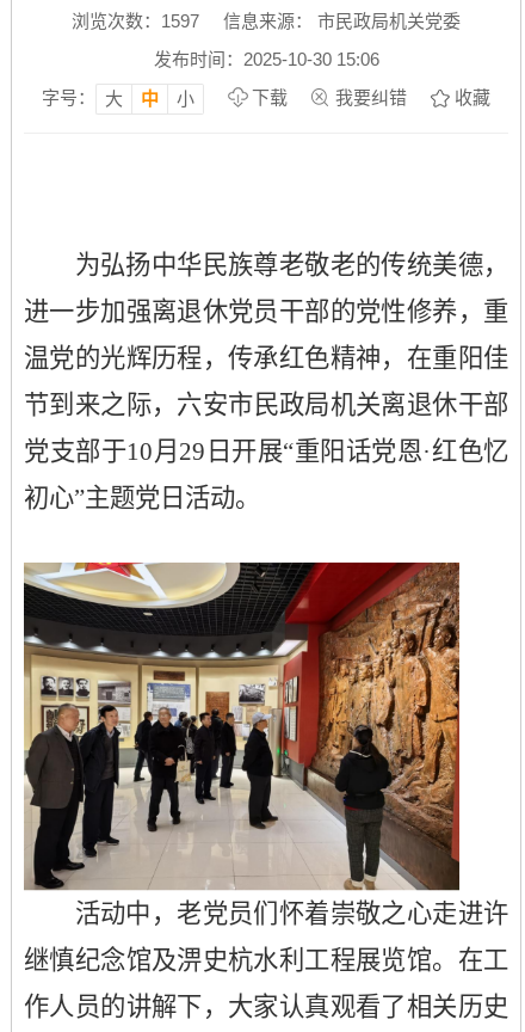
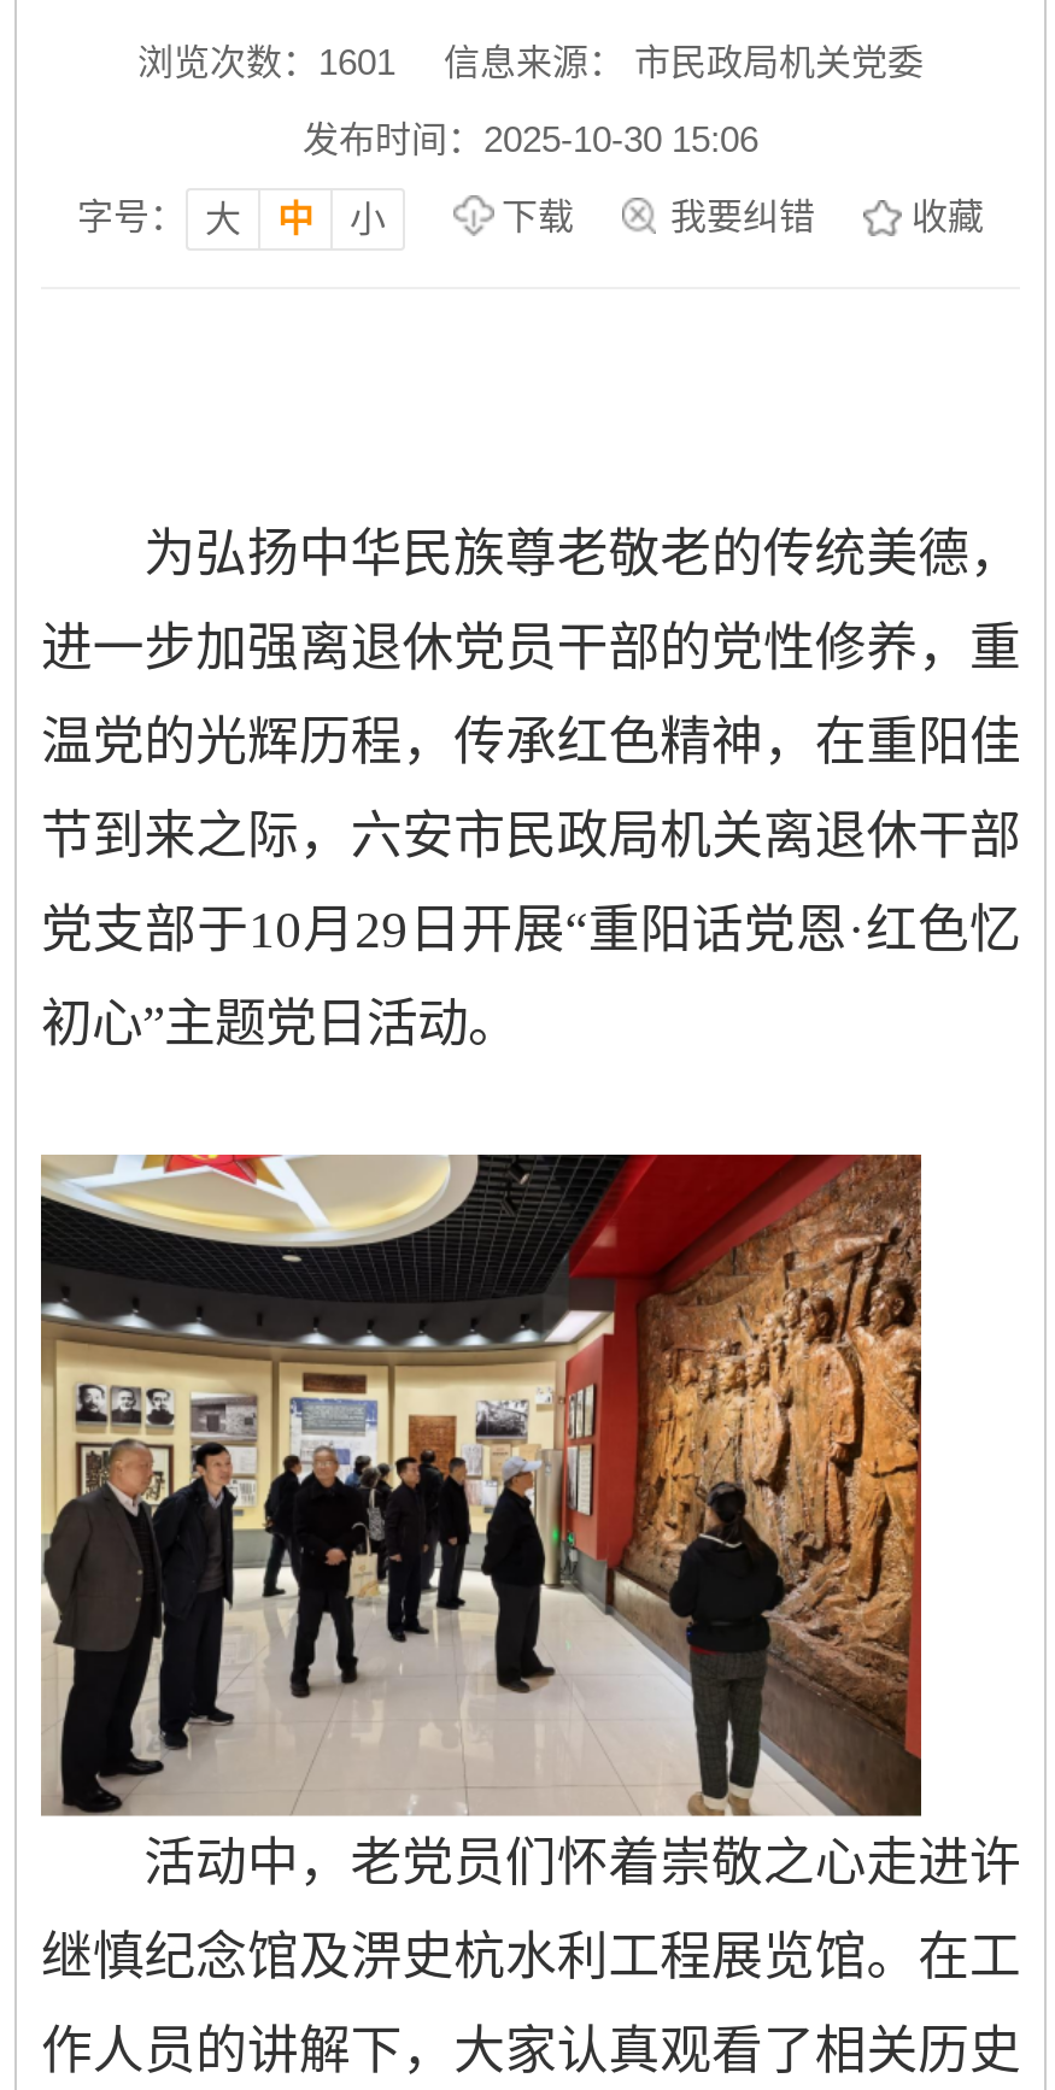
- 浏览次数：1597 信息来源： 市民政局机关党委
+ 浏览次数：1601 信息来源： 市民政局机关党委
